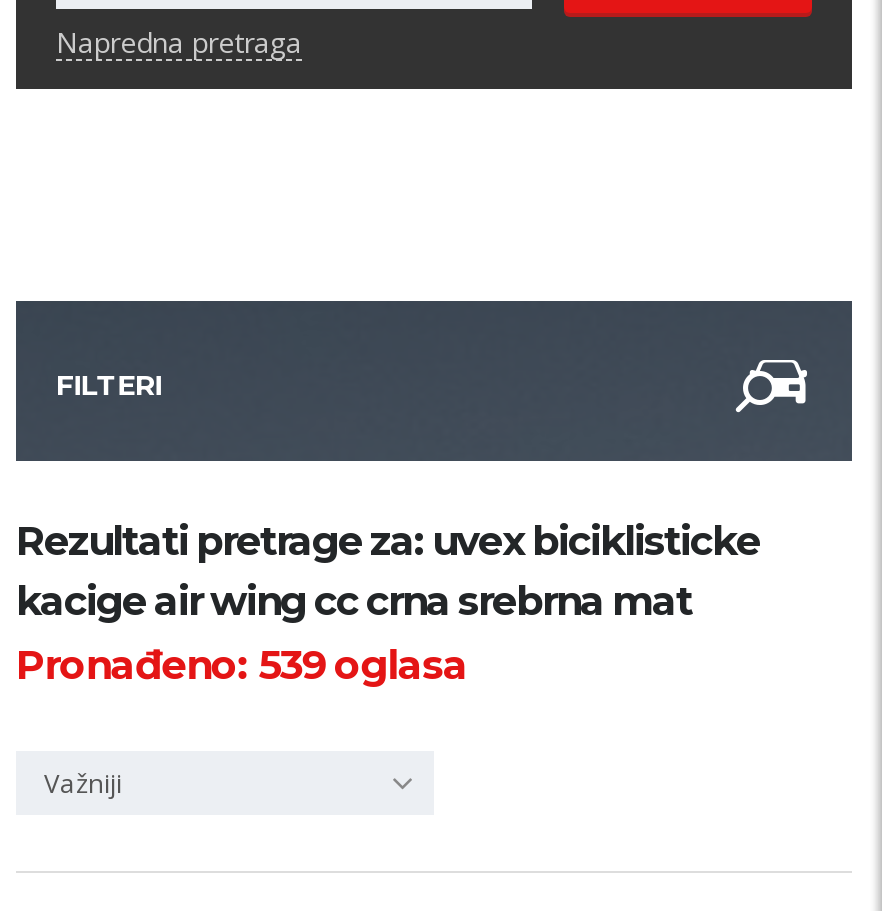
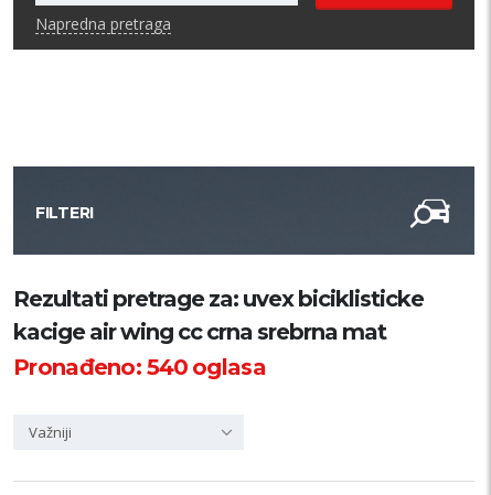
- Pronađeno: 539 oglasa
+ Pronađeno: 540 oglasa
